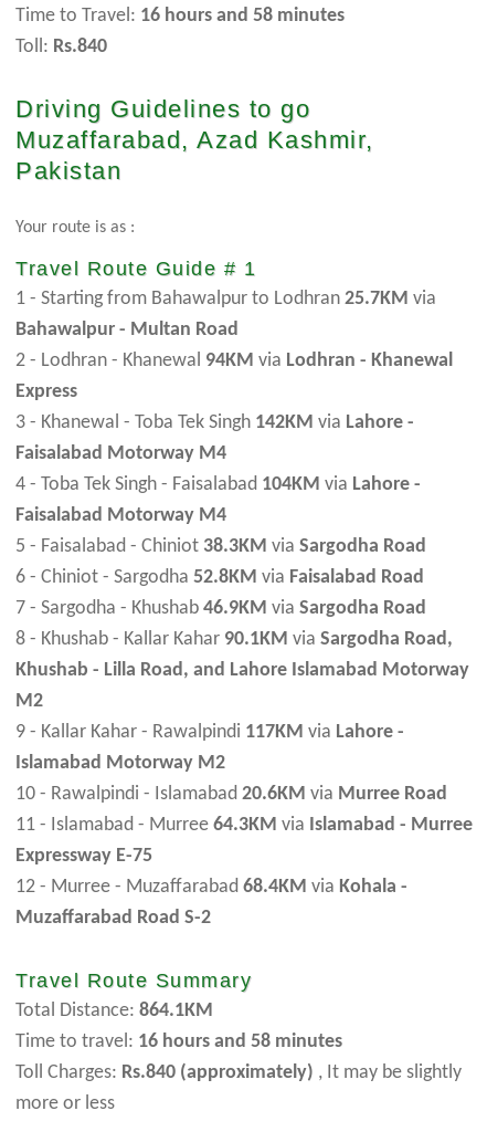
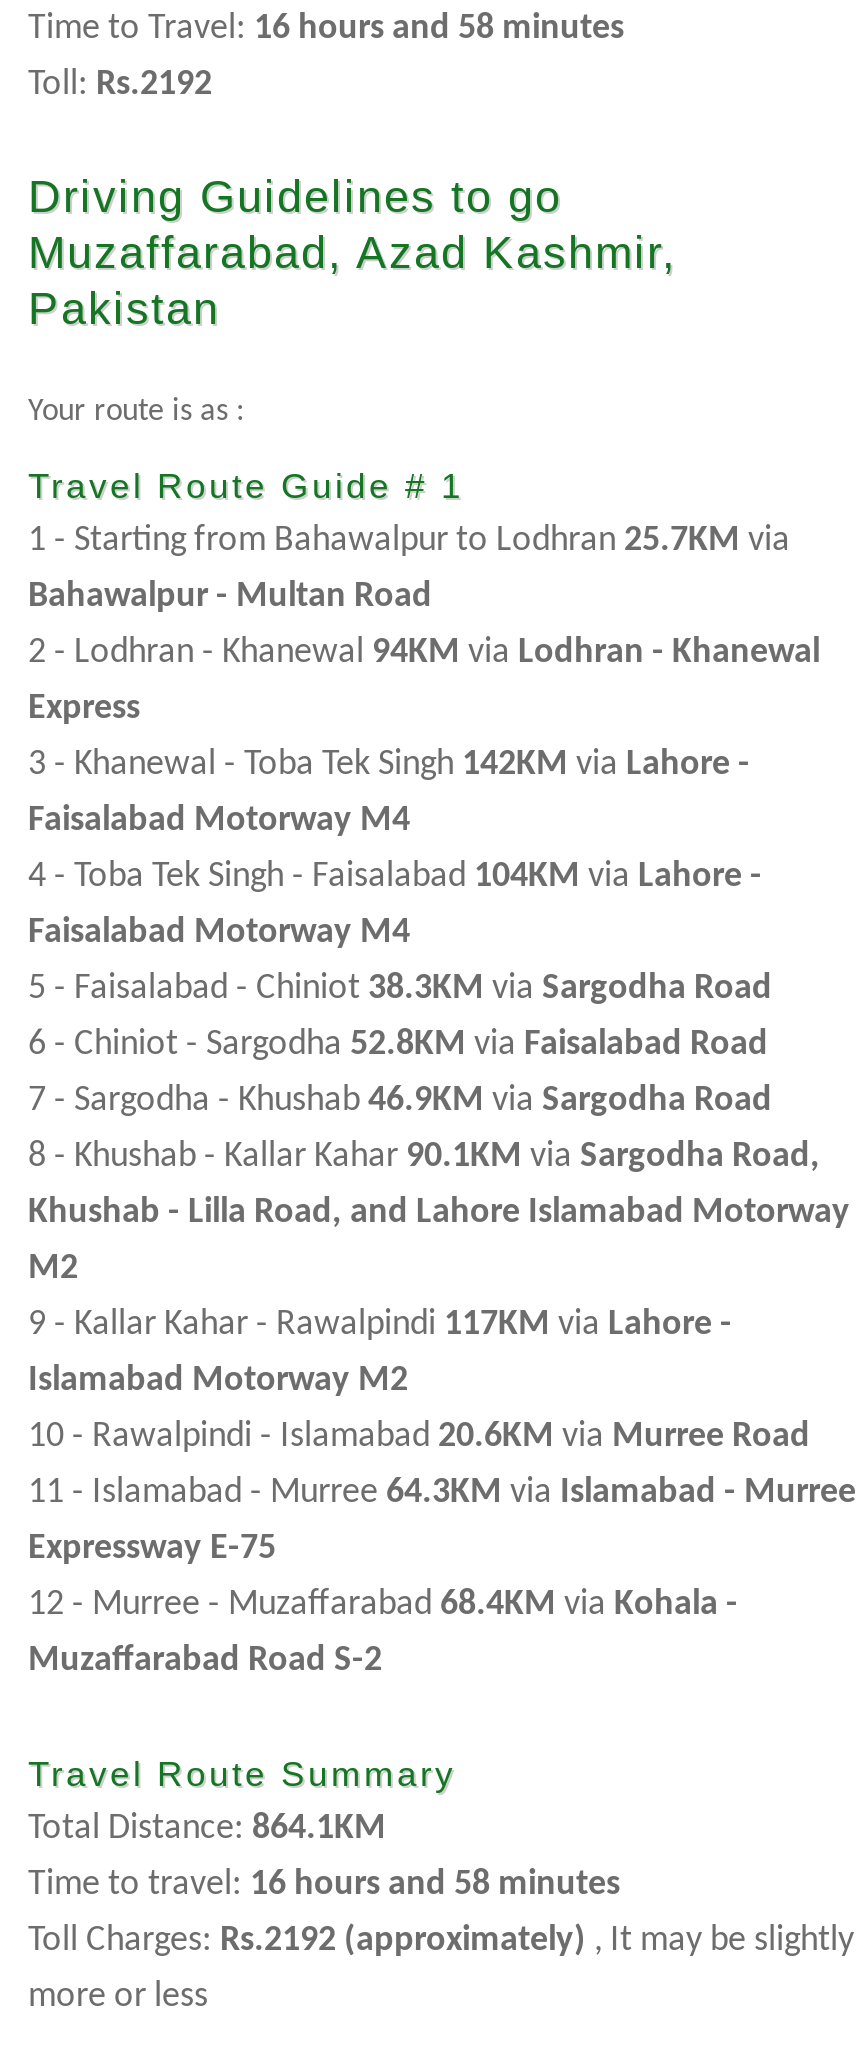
- Toll: Rs.840
+ Toll: Rs.2192

- Toll Charges: Rs.840 (approximately), It may be slightly
+ Toll Charges: Rs.2192 (approximately), It may be slightly
